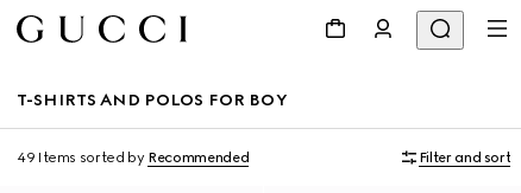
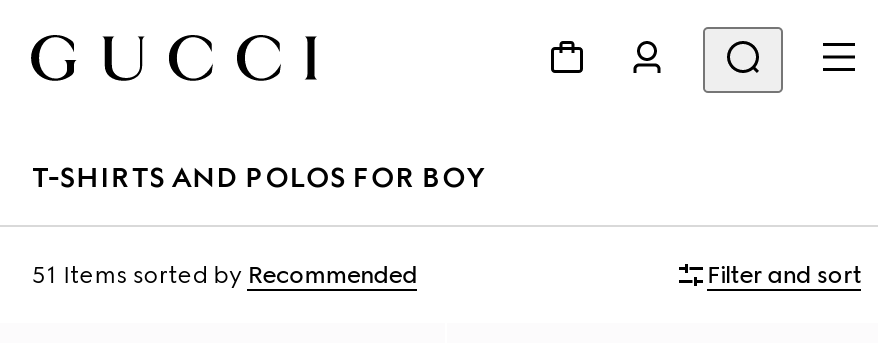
- 49 Items sorted by Recommended
+ 51 Items sorted by Recommended
